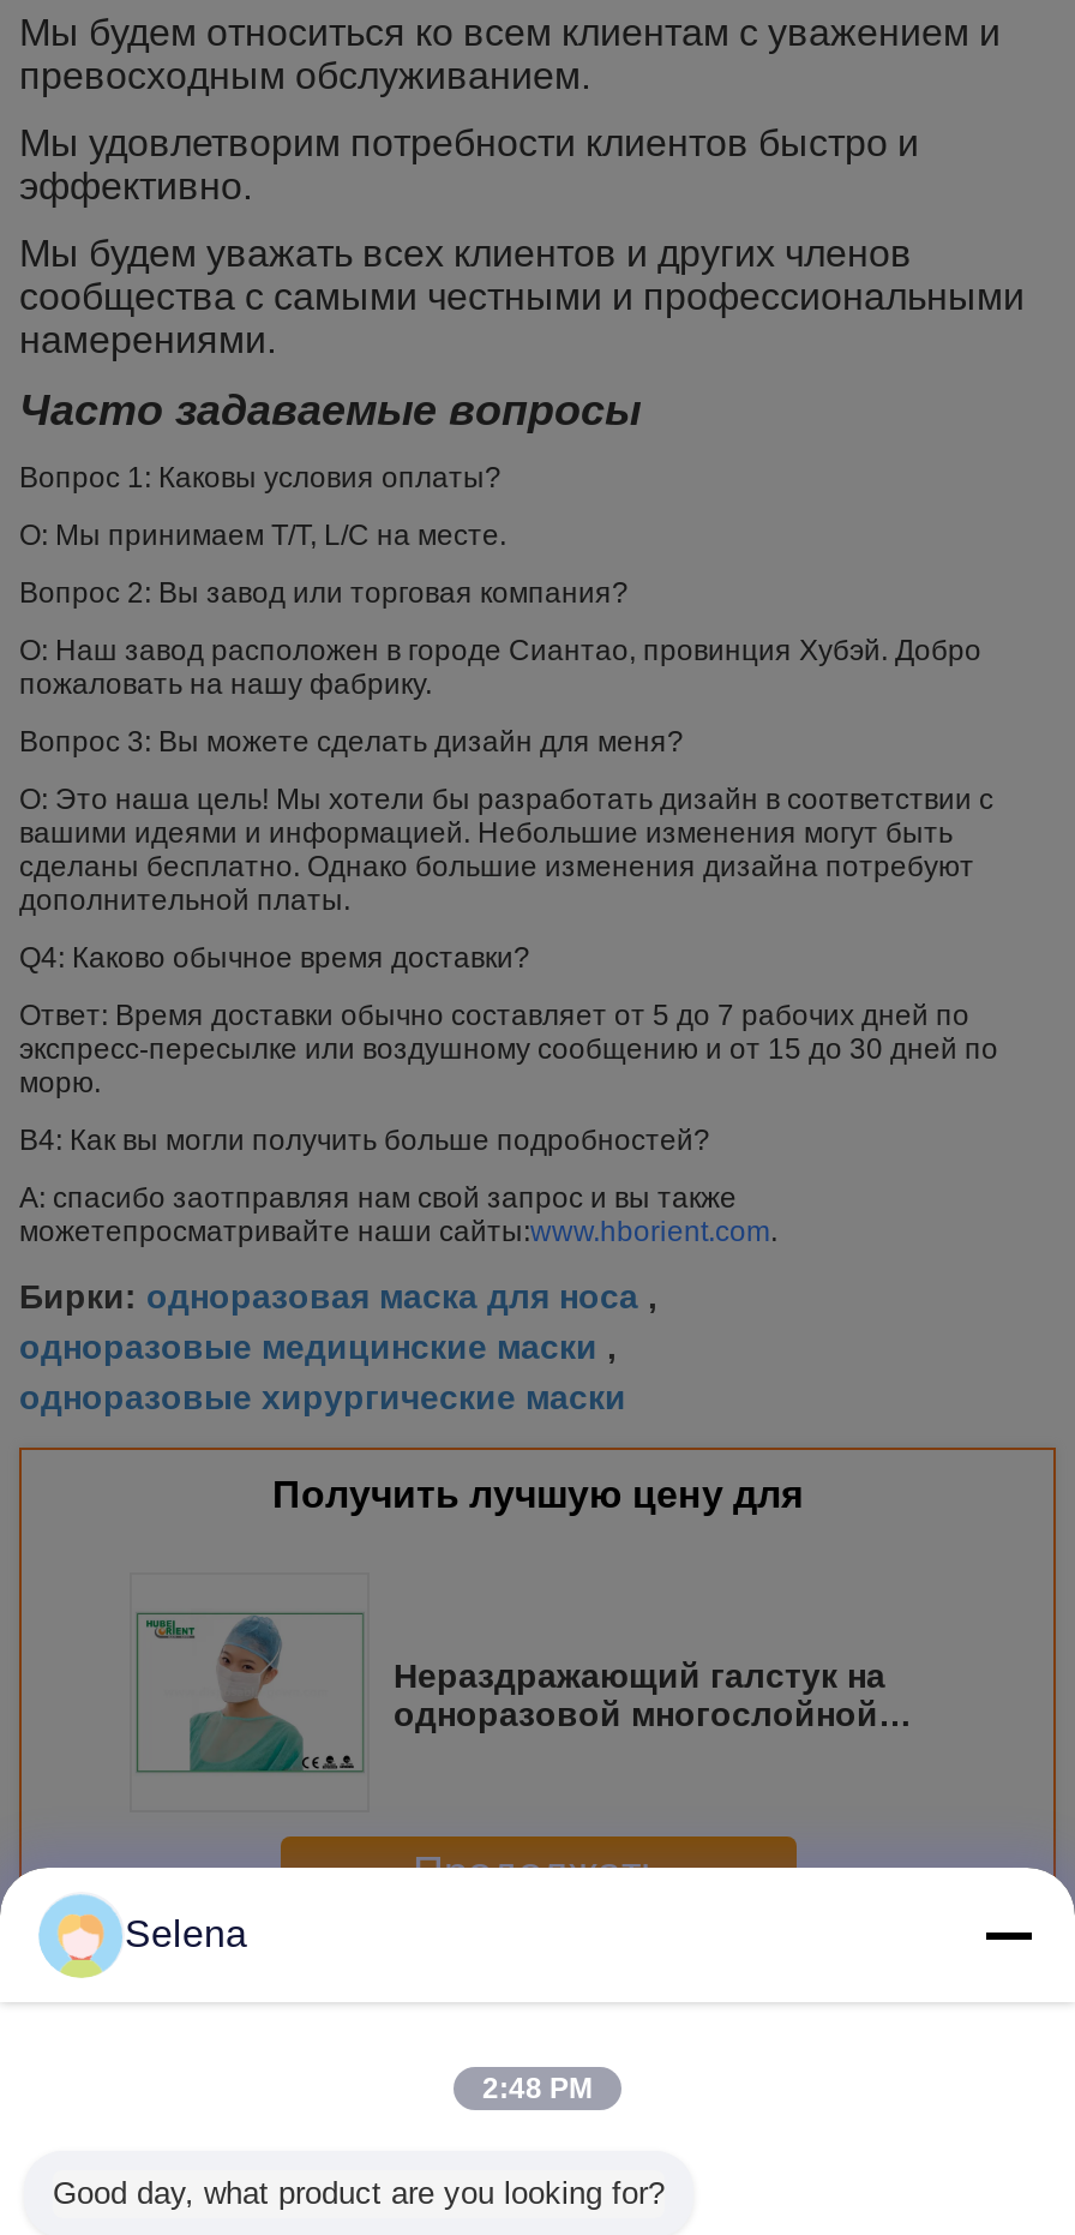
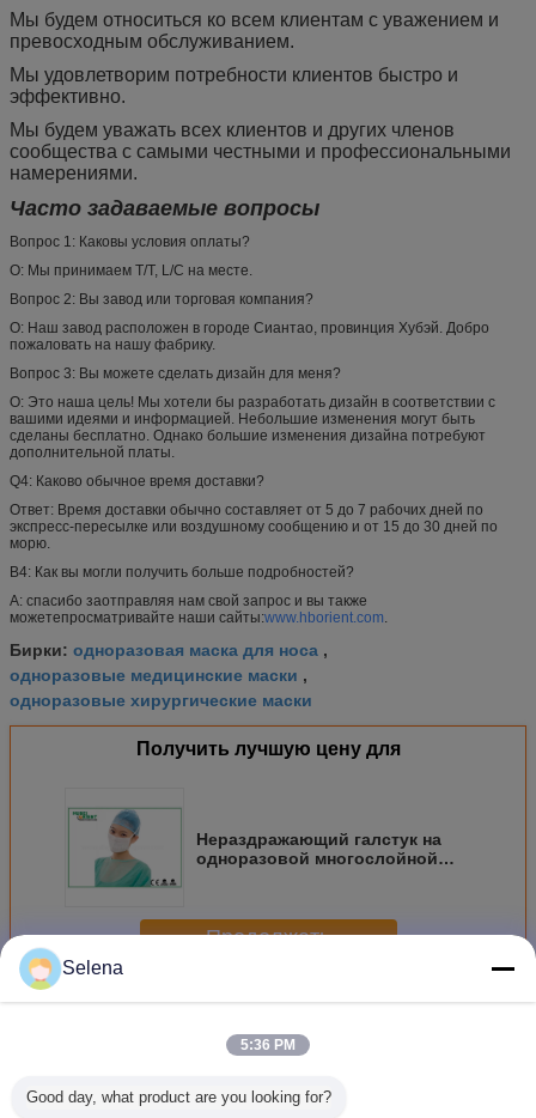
- 2:48 PM
+ 5:36 PM
